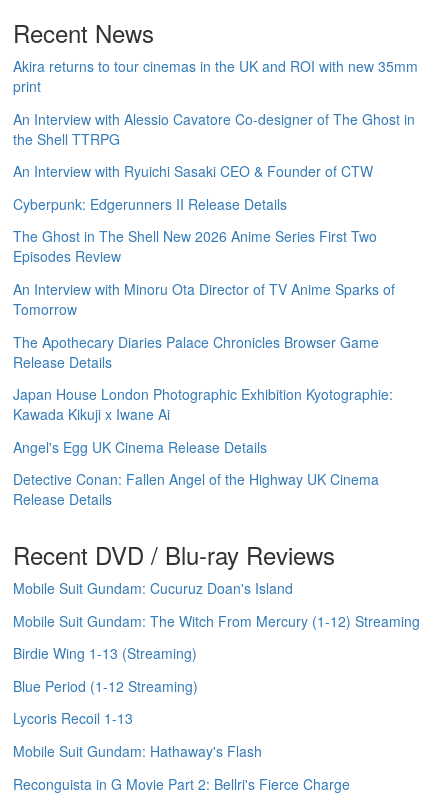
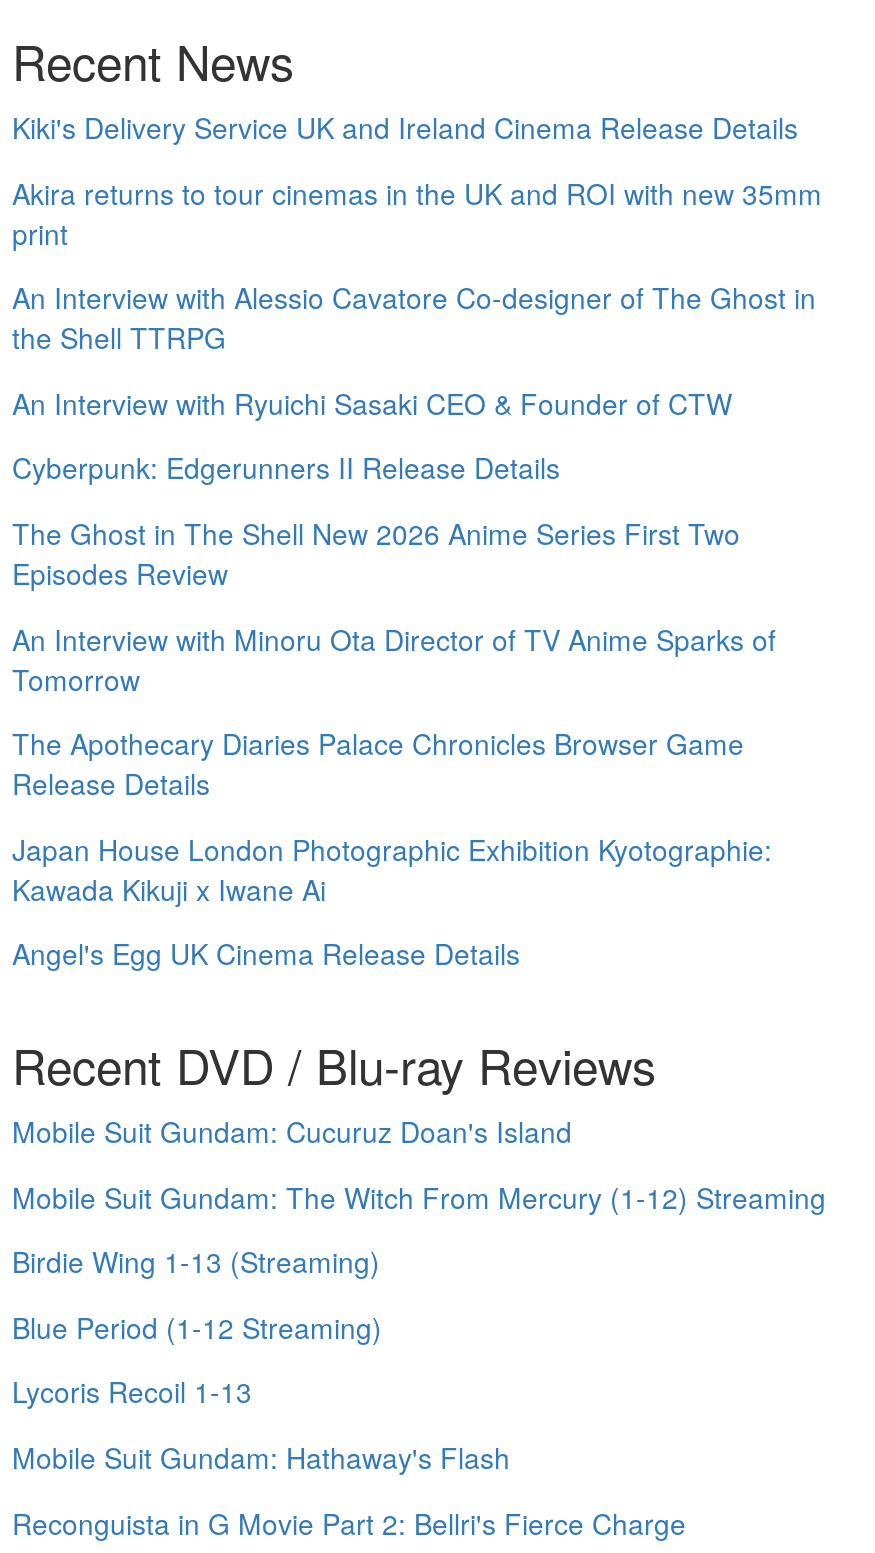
+ Kiki's Delivery Service UK and Ireland Cinema Release Details

moved down: Akira returns to tour cinemas in the UK and ROI with new 35mm | print | An Interview with Alessio Cavatore Co-designer of The Ghost in | ... | Kawada Kikuji x Iwane Ai | Angel's Egg UK Cinema Release Details

- Detective Conan: Fallen Angel of the Highway UK Cinema
- Release Details
